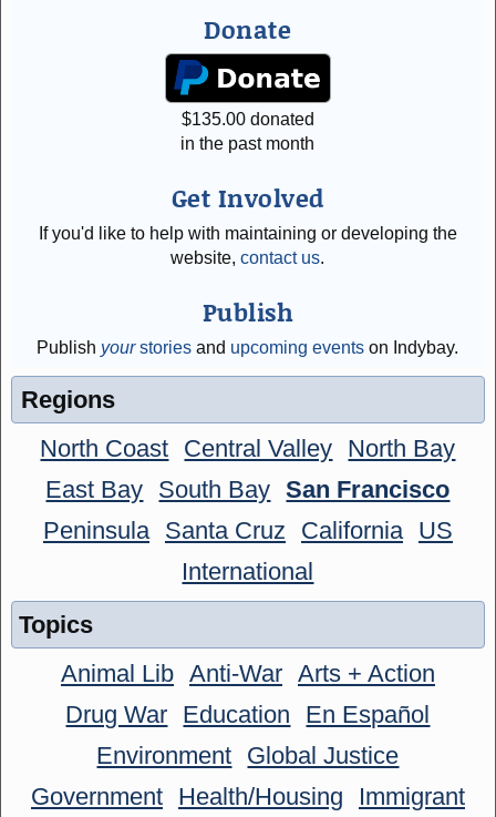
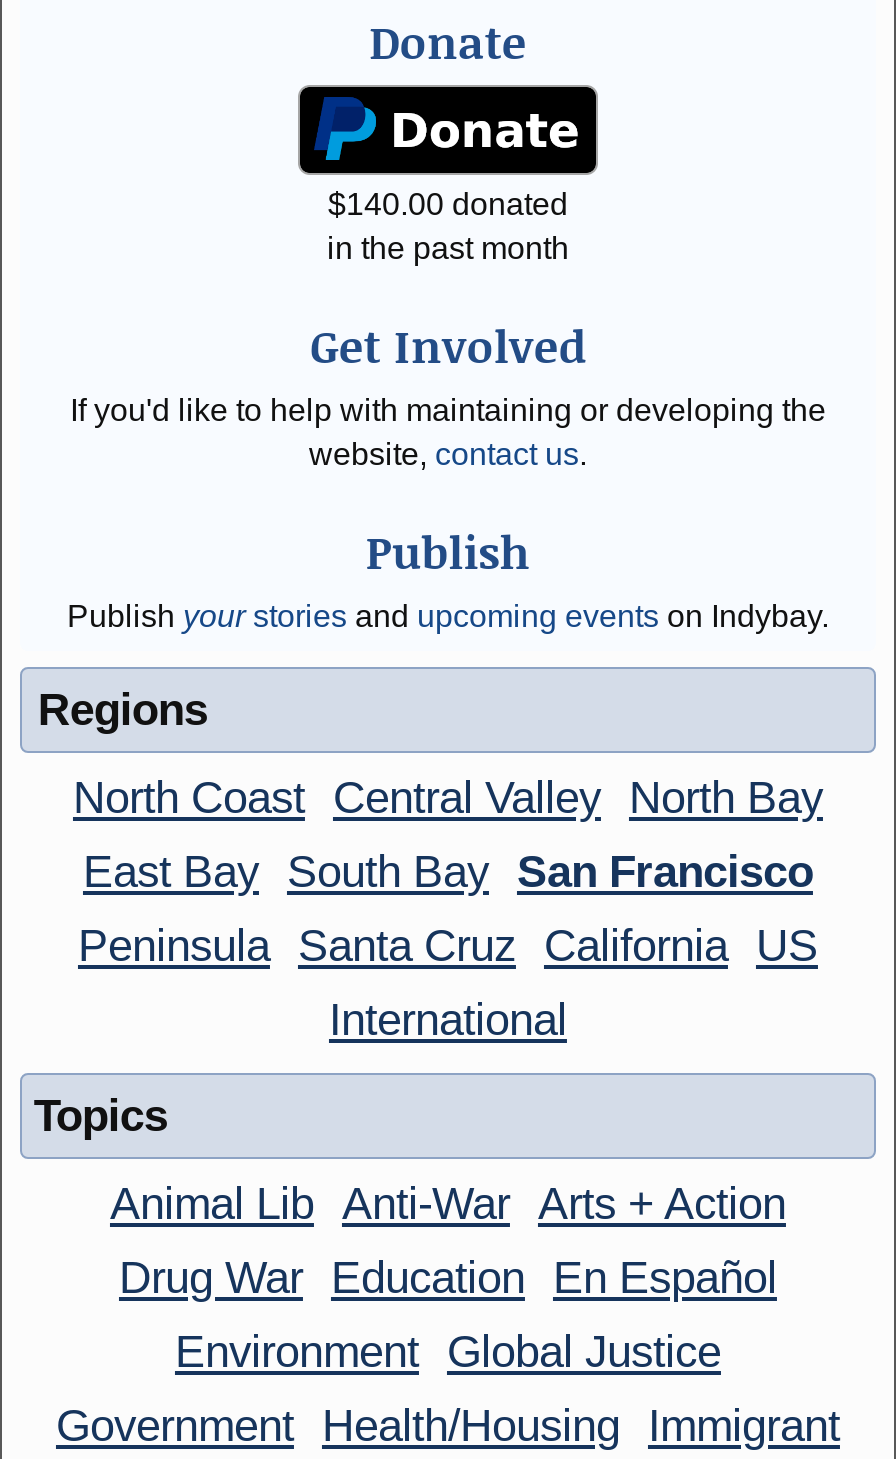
- $135.00 donated
+ $140.00 donated
